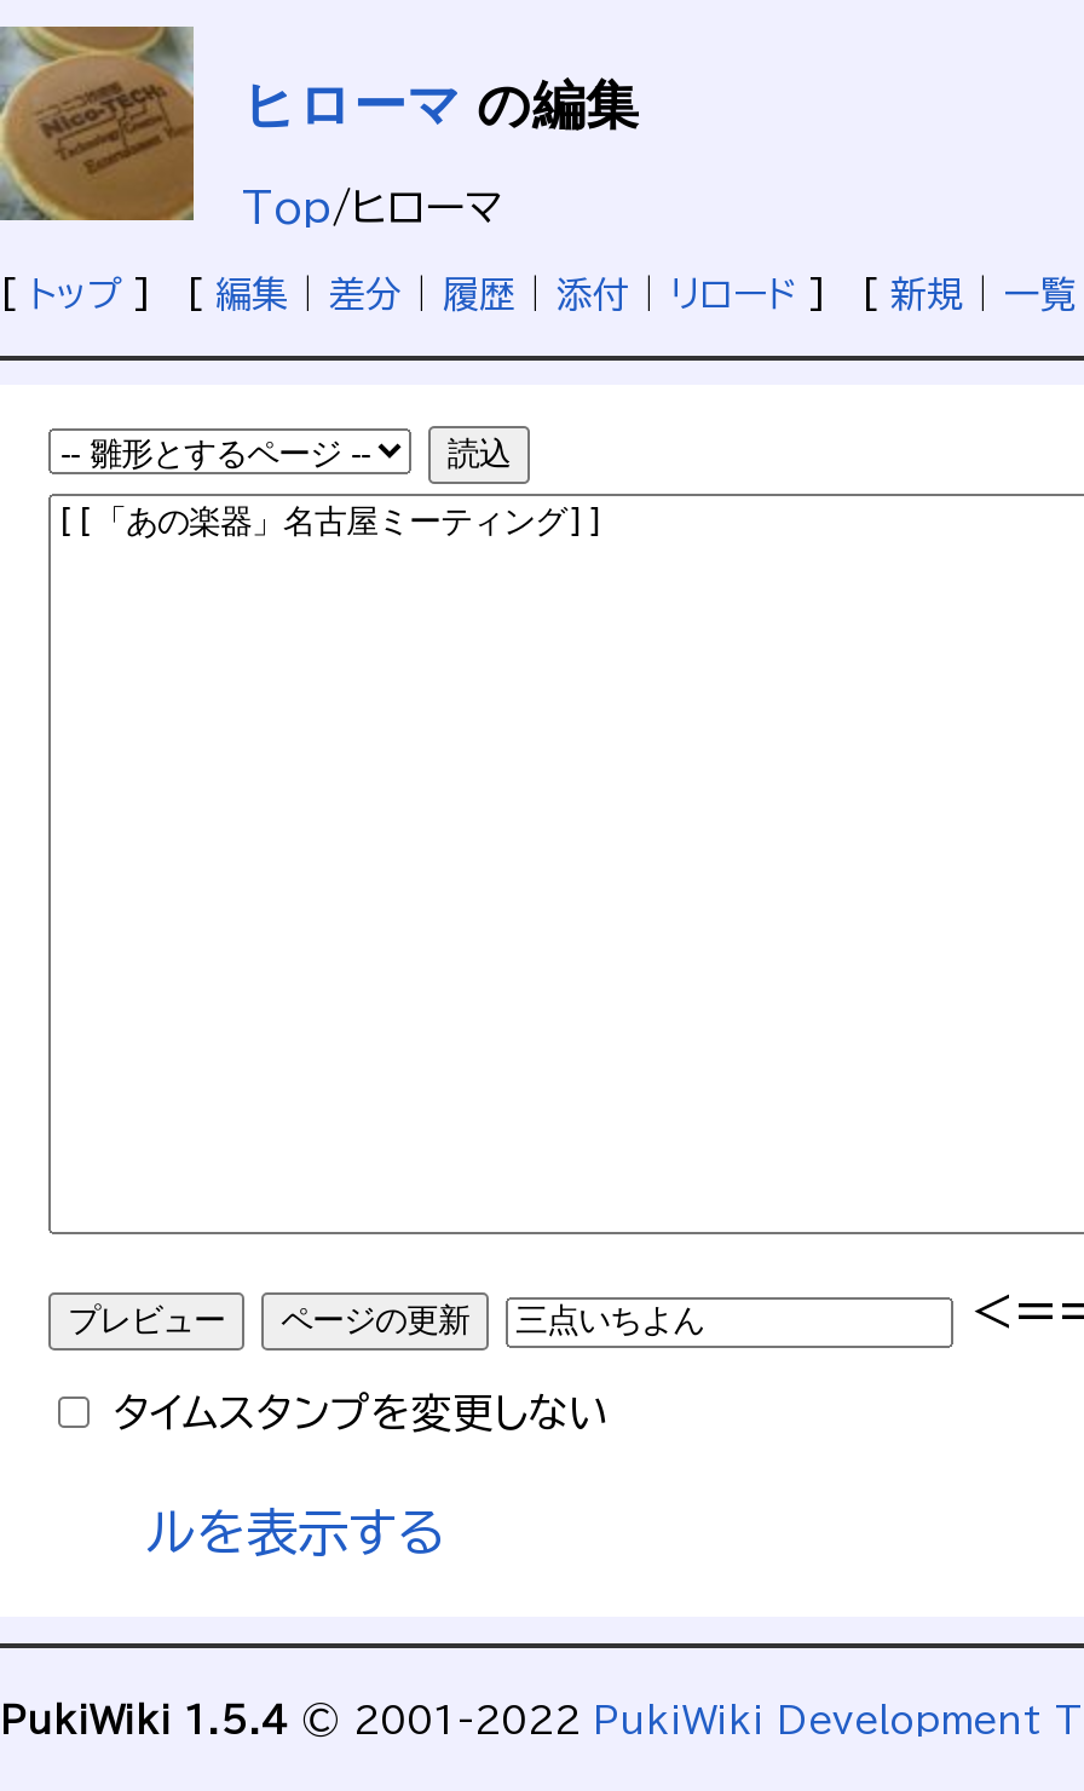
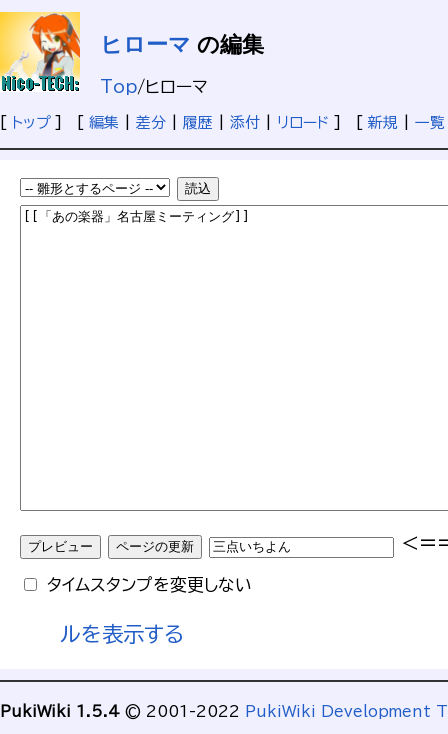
- [image]
+ [image]
